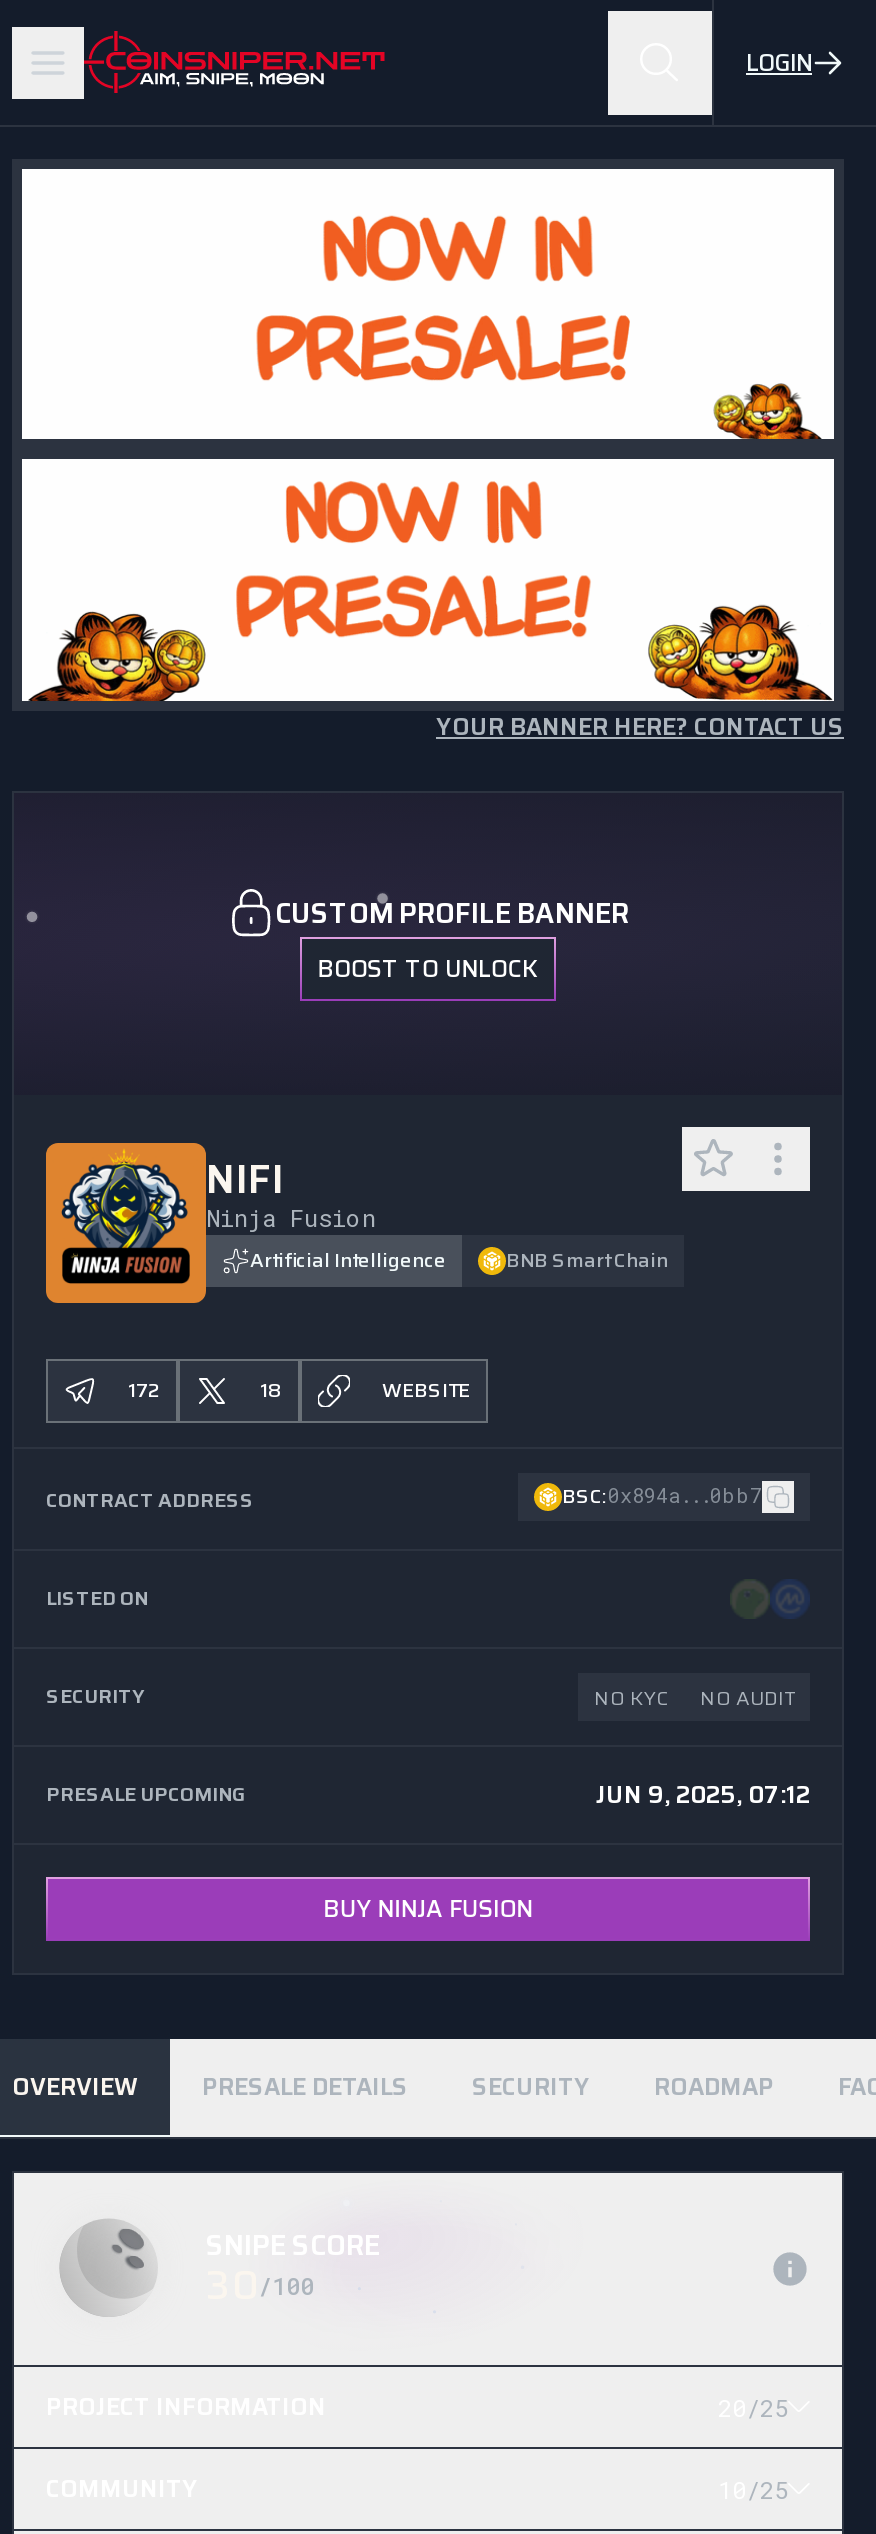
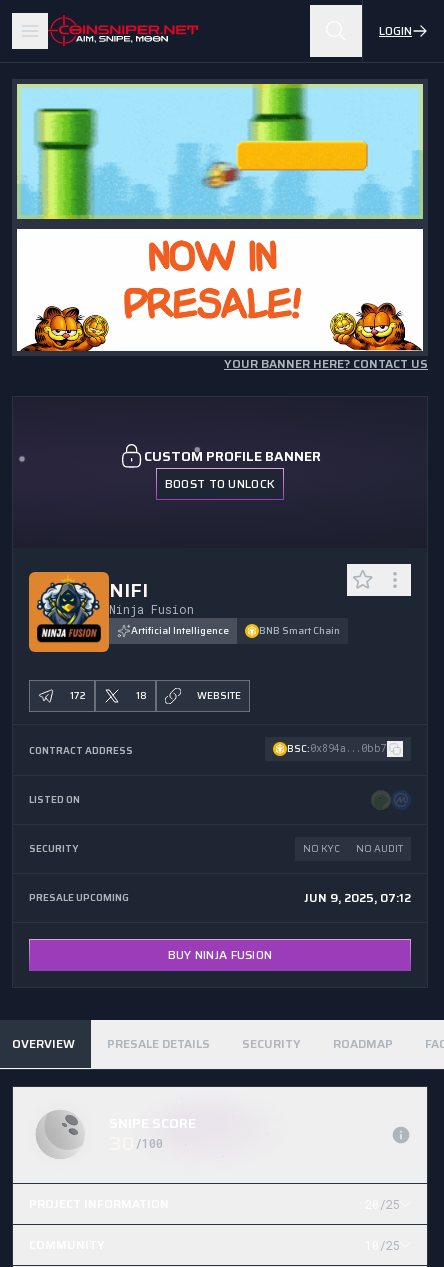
- [image]
+ [image]
